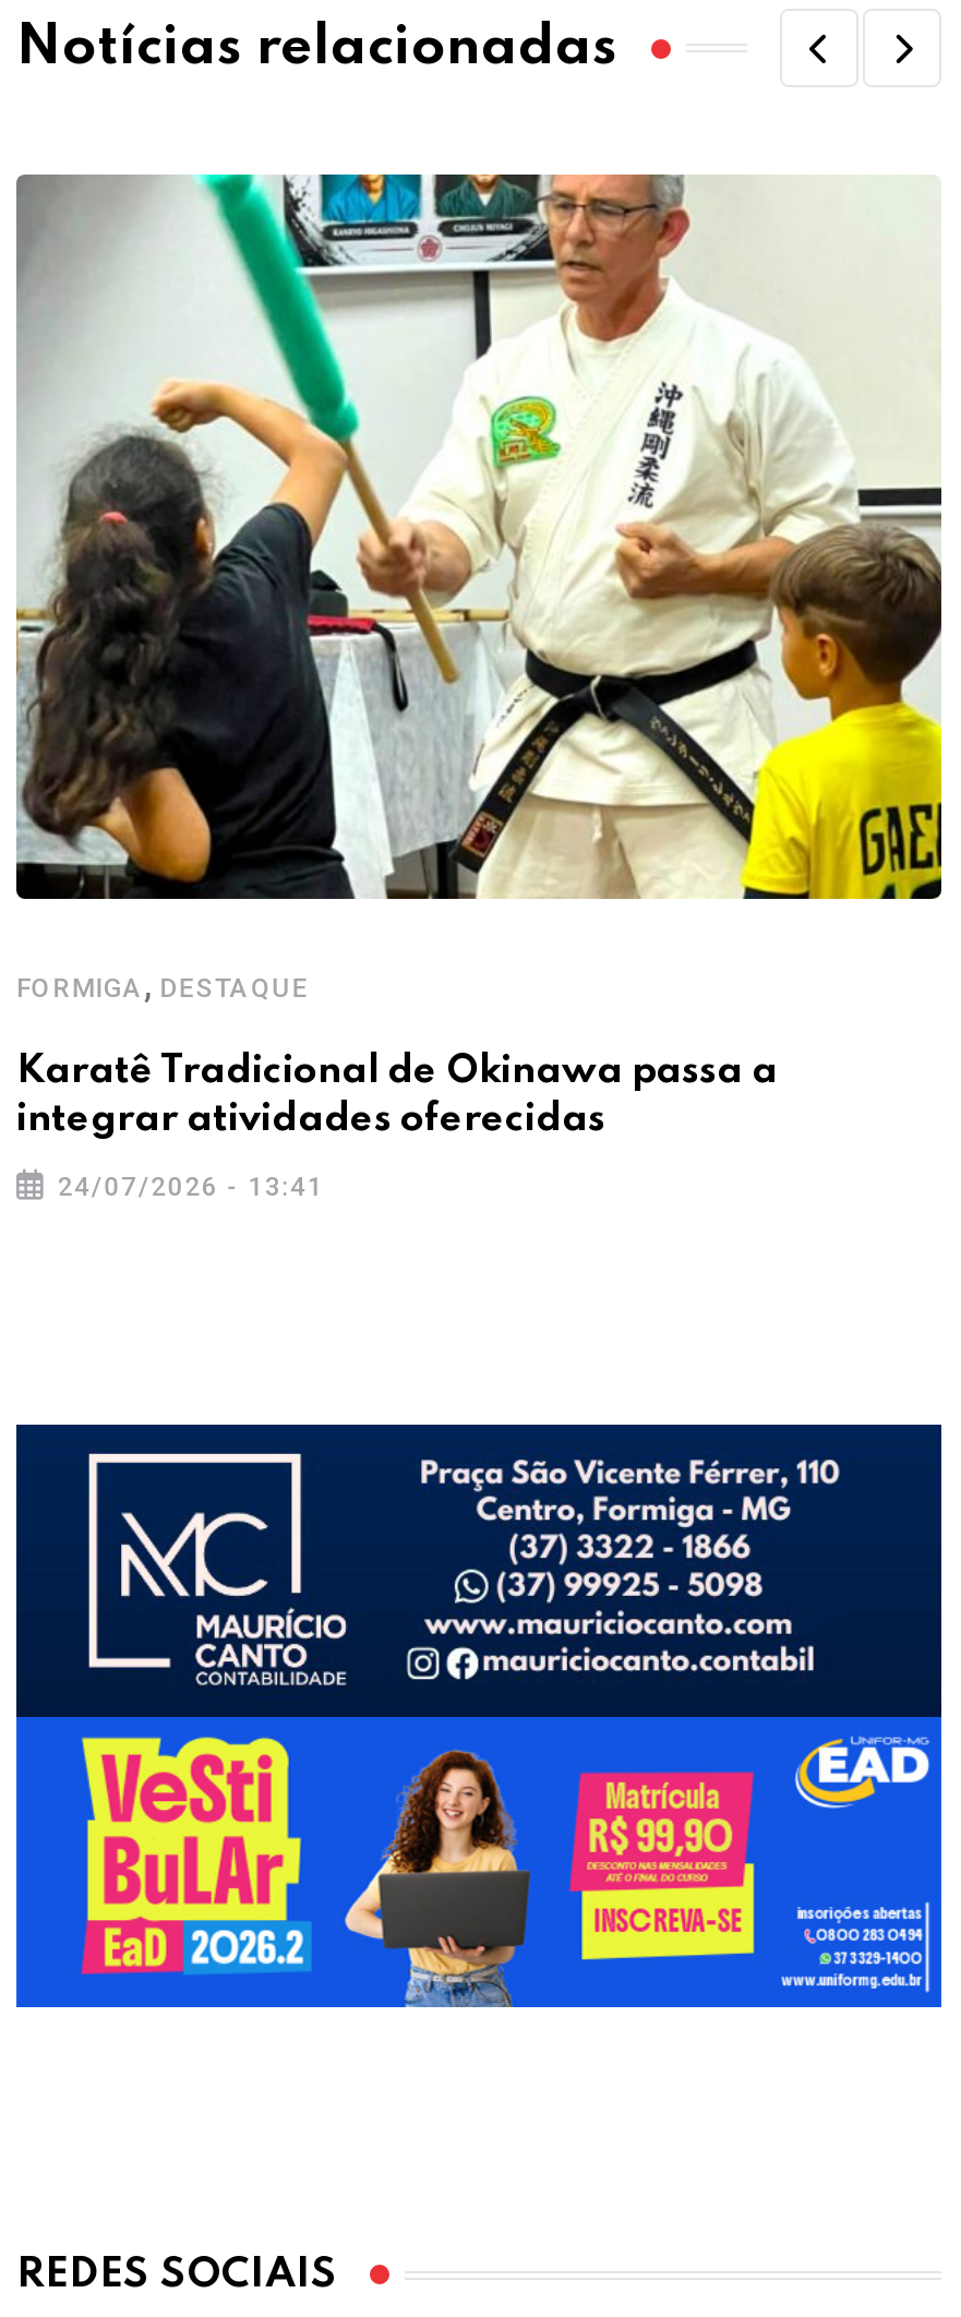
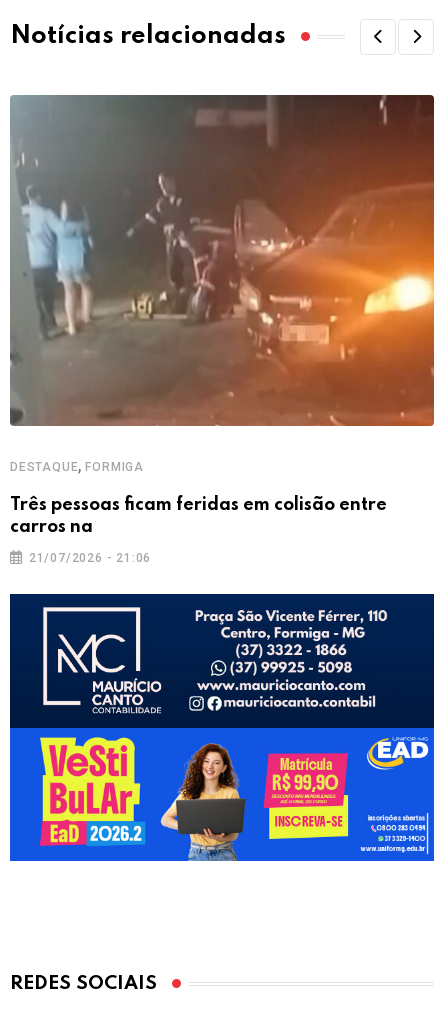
- [image]
- FORMIGA, DESTAQUE
+ [image]
+ DESTAQUE, FORMIGA

- Karatê Tradicional de Okinawa passa a
- integrar atividades oferecidas
+ Três pessoas ficam feridas em colisão entre
+ carros na

- 24/07/2026 - 13:41
+ 21/07/2026 - 21:06
